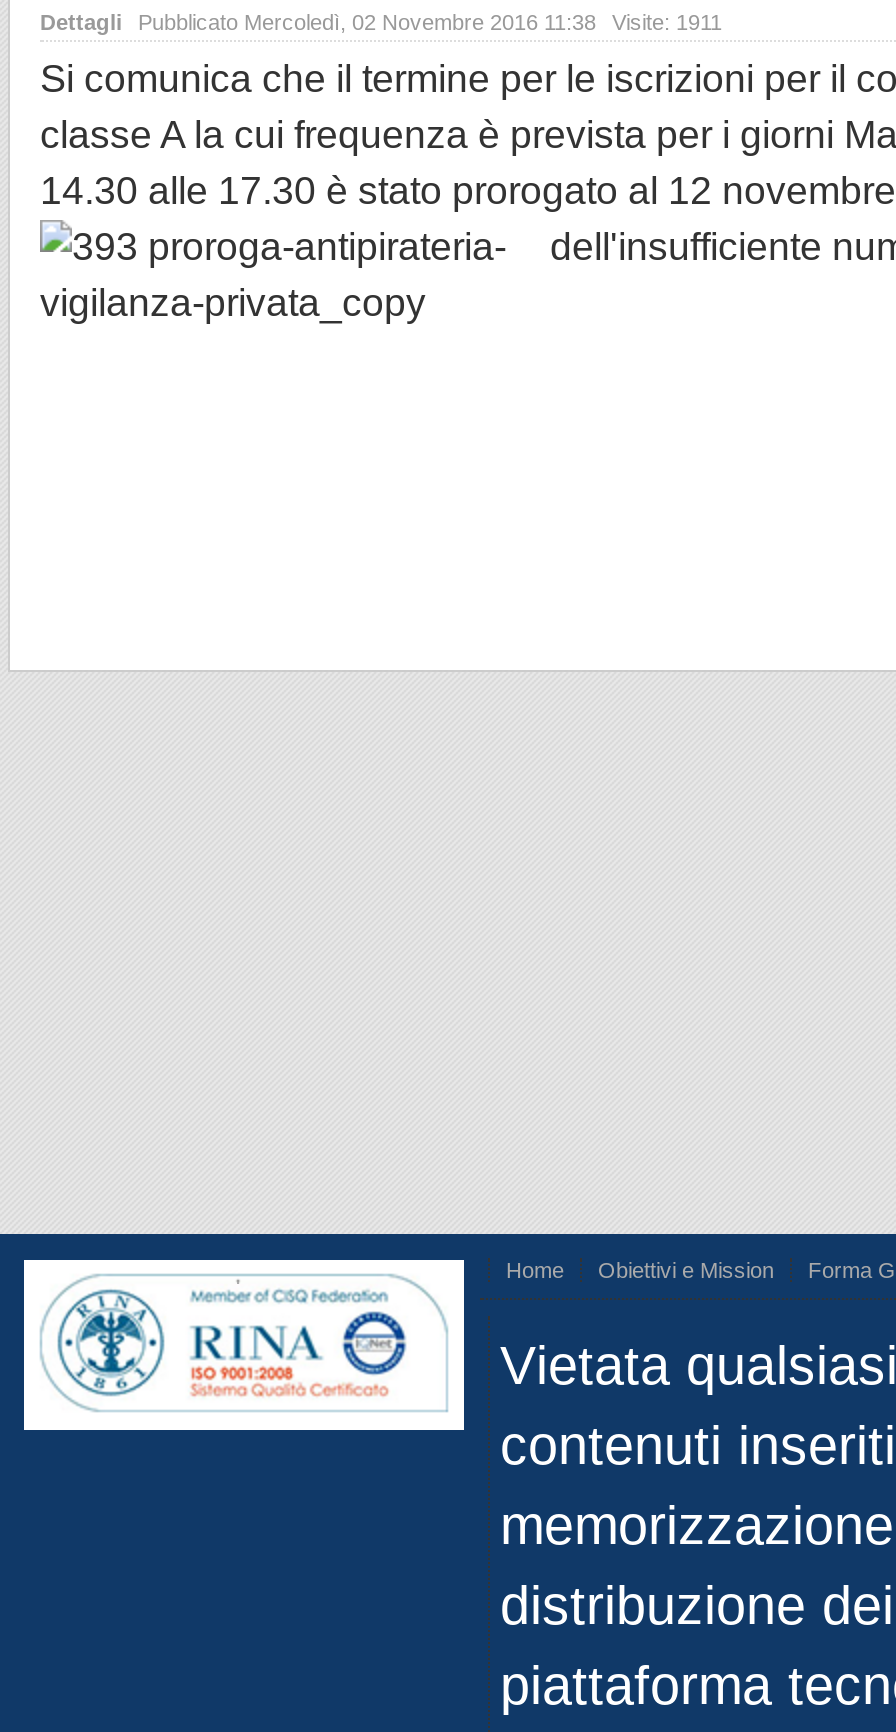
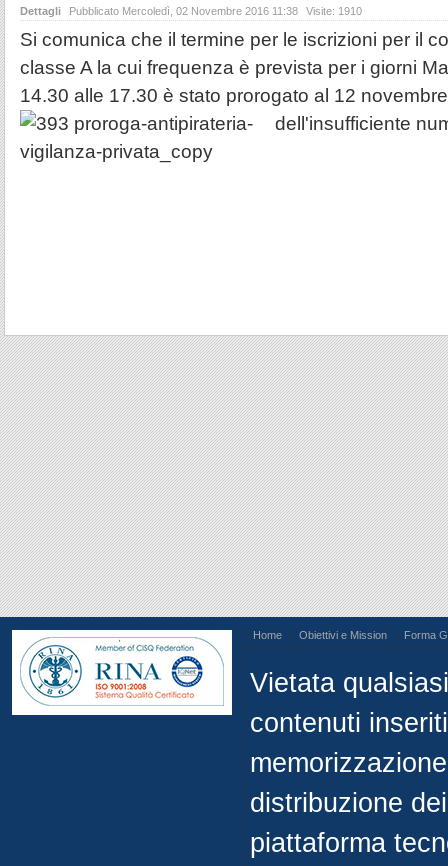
- Pubblicato Mercoledì, 02 Novembre 2016 11:38 Visite: 1911
+ Pubblicato Mercoledì, 02 Novembre 2016 11:38 Visite: 1910
